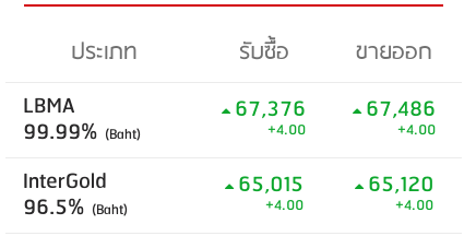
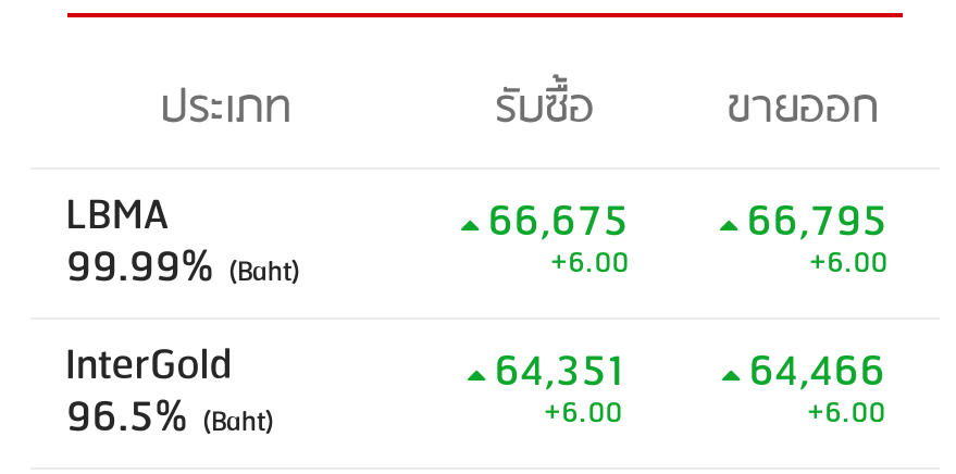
- 67,376
+ 66,675

- 67,486
+ 66,795

- +4.00
+ +6.00

- +4.00
+ +6.00

- 65,015
+ 64,351

- 65,120
+ 64,466

- +4.00
+ +6.00

- +4.00
+ +6.00
